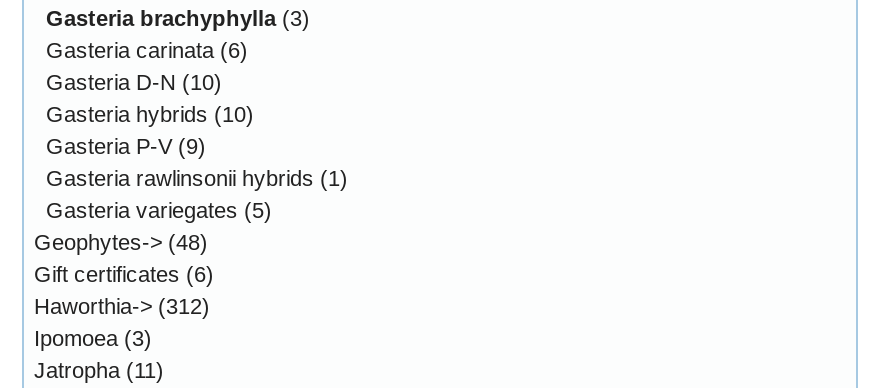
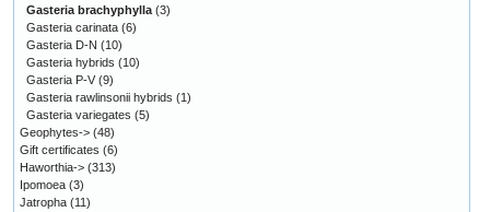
- Haworthia-> (312)
+ Haworthia-> (313)
